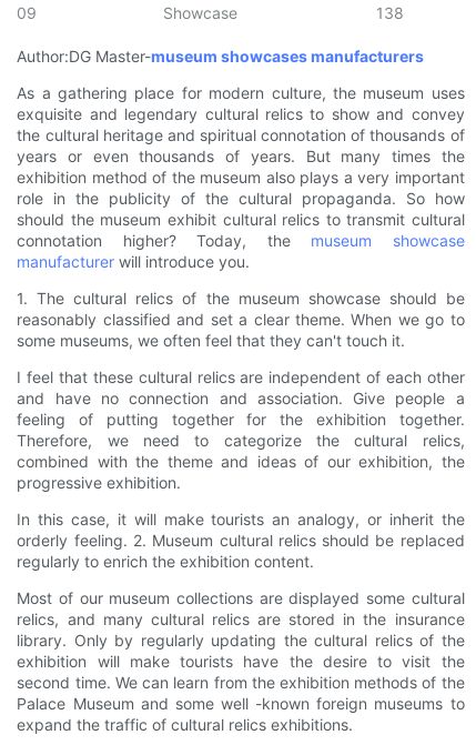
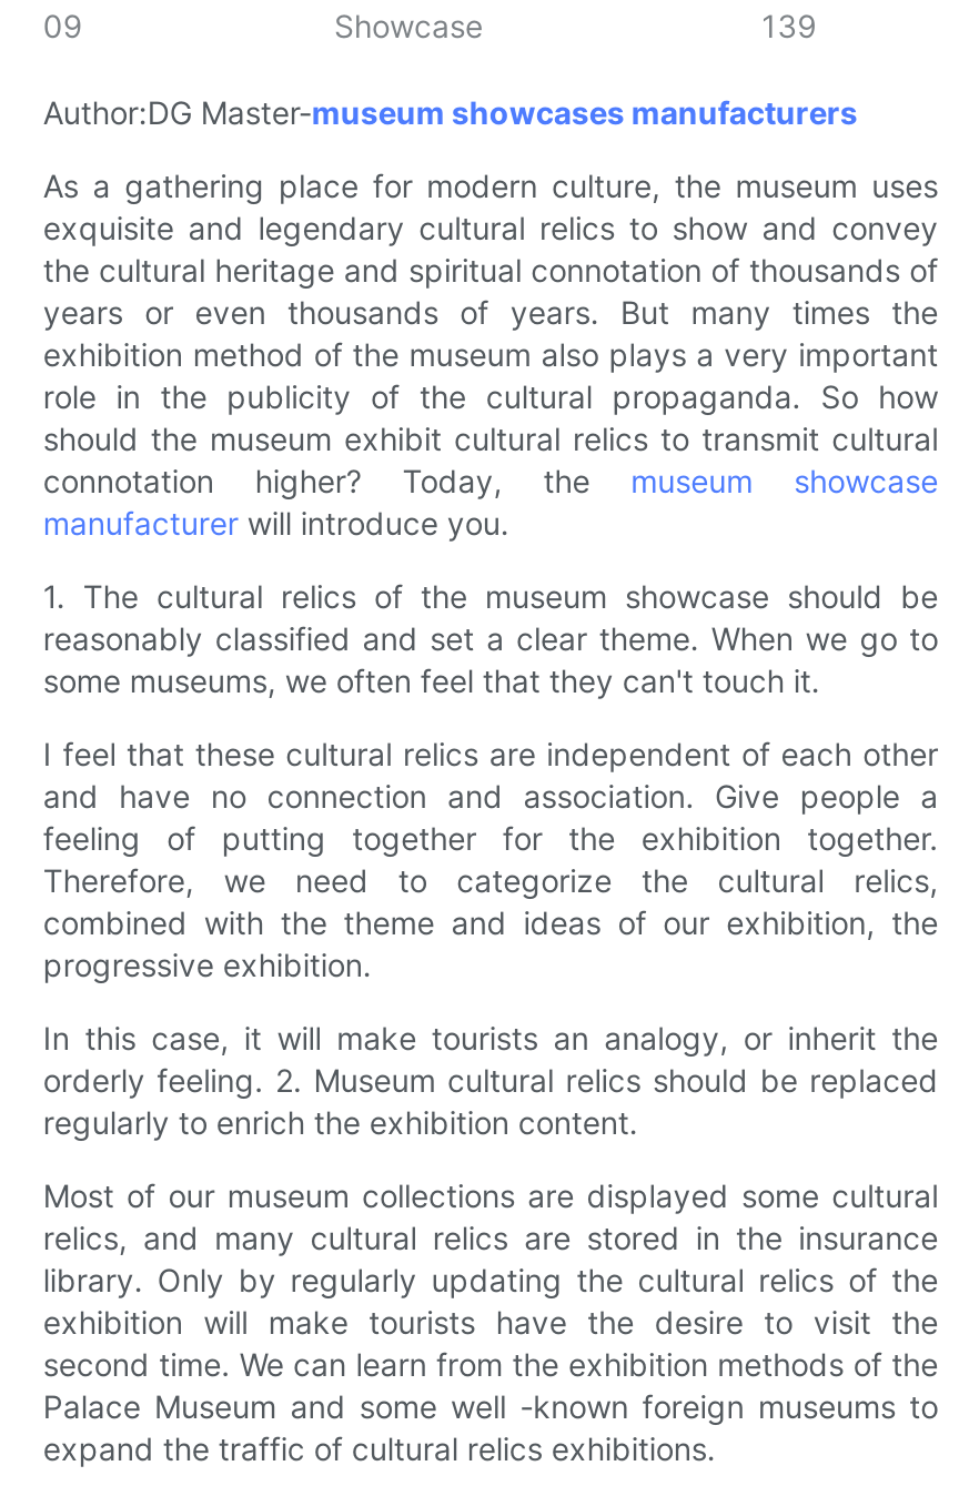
- 138
+ 139
